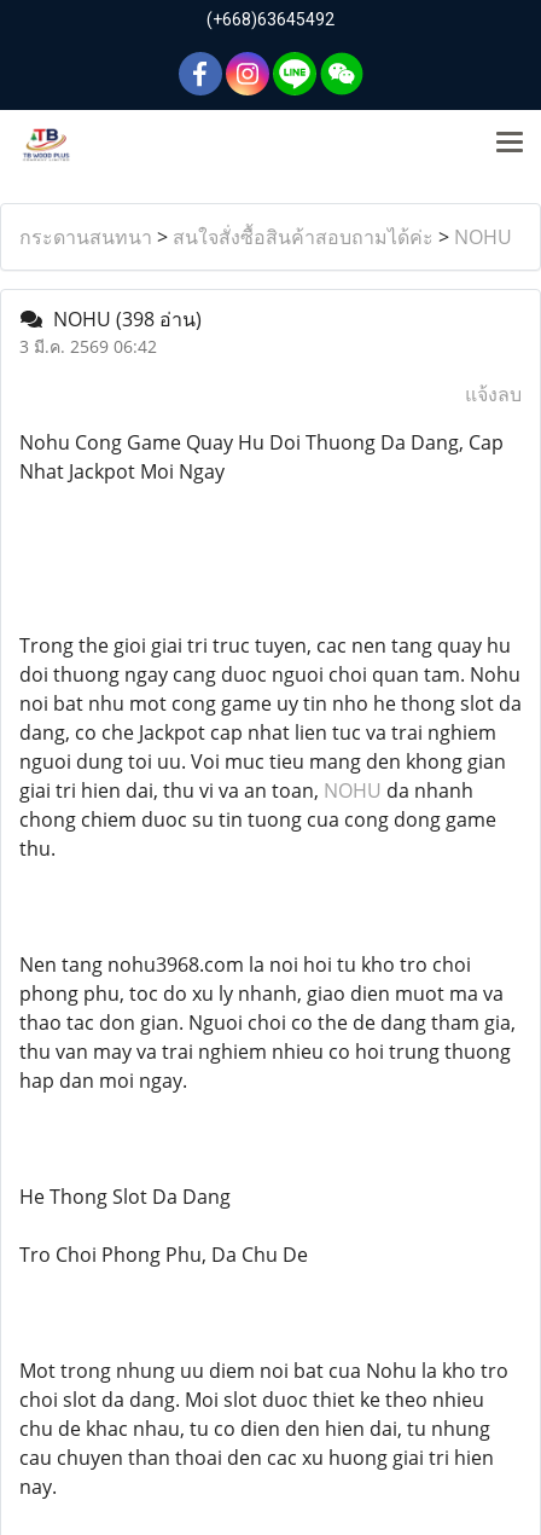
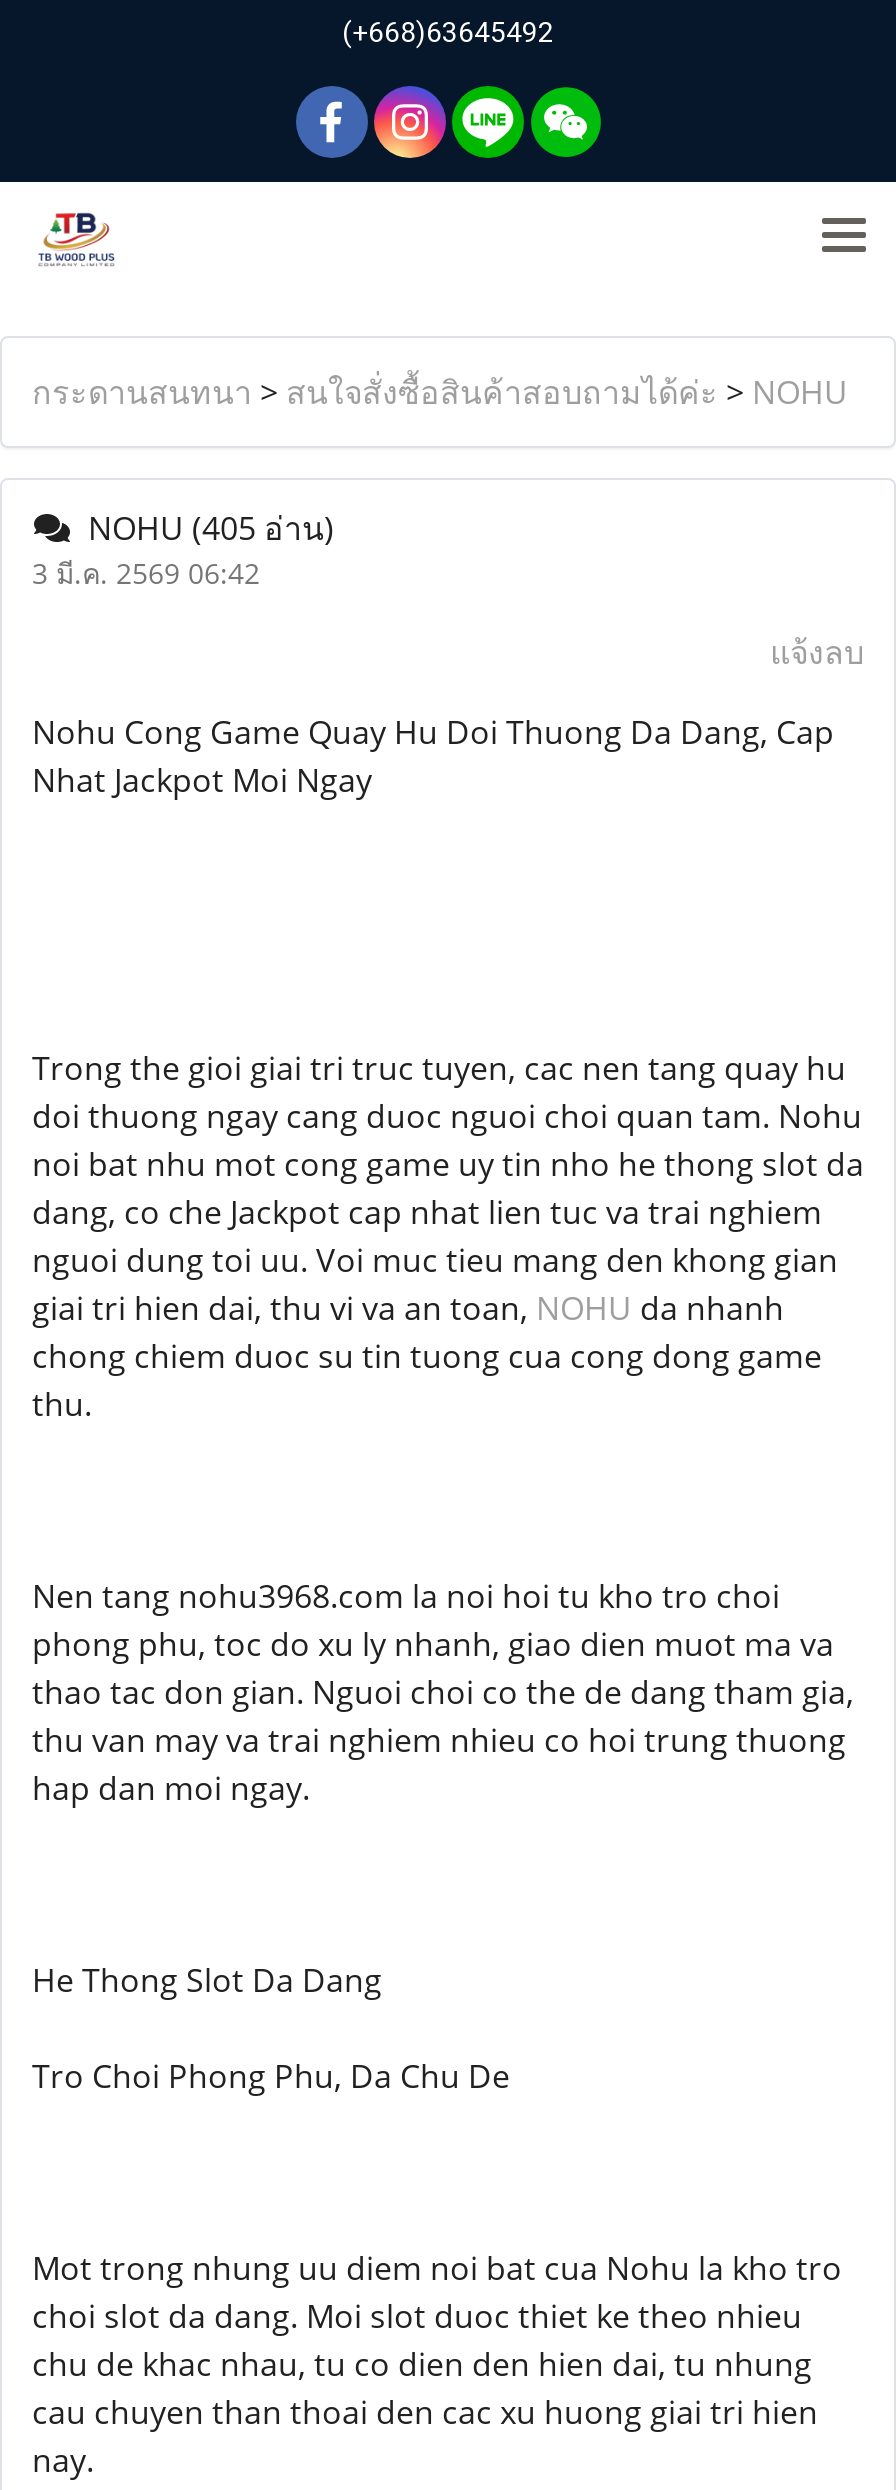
- NOHU (398 อ่าน)
+ NOHU (405 อ่าน)
